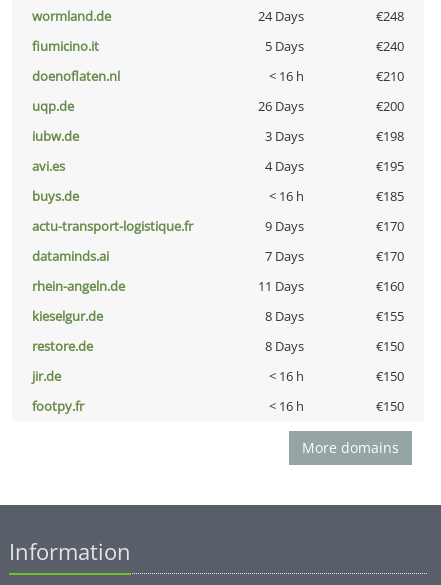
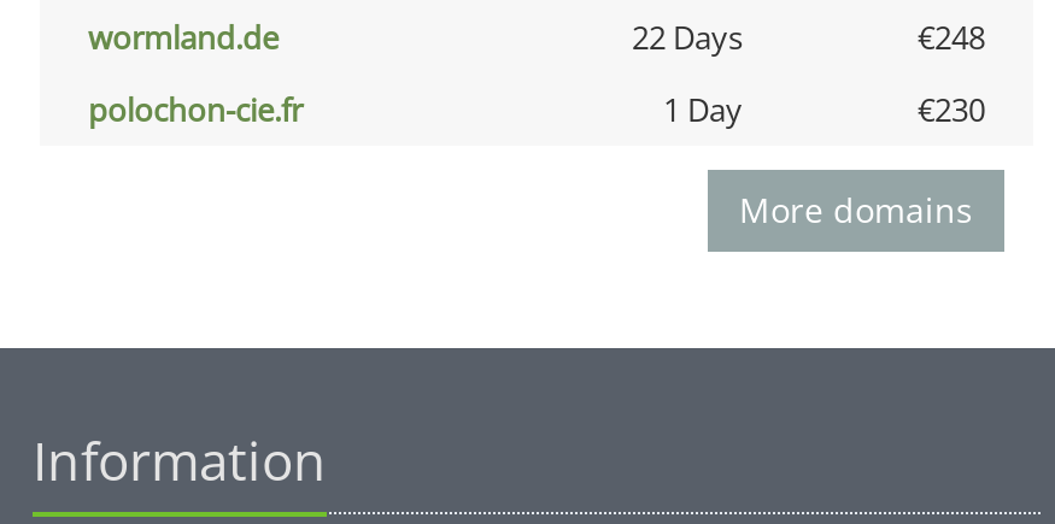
- 24 Days
+ 22 Days

- fiumicino.it
- 5 Days
- €240
- doenoflaten.nl
- < 16 h
- €210
- uqp.de
- 26 Days
- €200
- iubw.de
- 3 Days
- €198
- avi.es
- 4 Days
- €195
- buys.de
- < 16 h
- €185
- actu-transport-logistique.fr
- 9 Days
- €170
- dataminds.ai
- 7 Days
- €170
- rhein-angeln.de
- 11 Days
- €160
- kieselgur.de
- 8 Days
- €155
- restore.de
- 8 Days
- €150
- jir.de
- < 16 h
- €150
- footpy.fr
- < 16 h
- €150
+ polochon-cie.fr
+ 1 Day
+ €230
